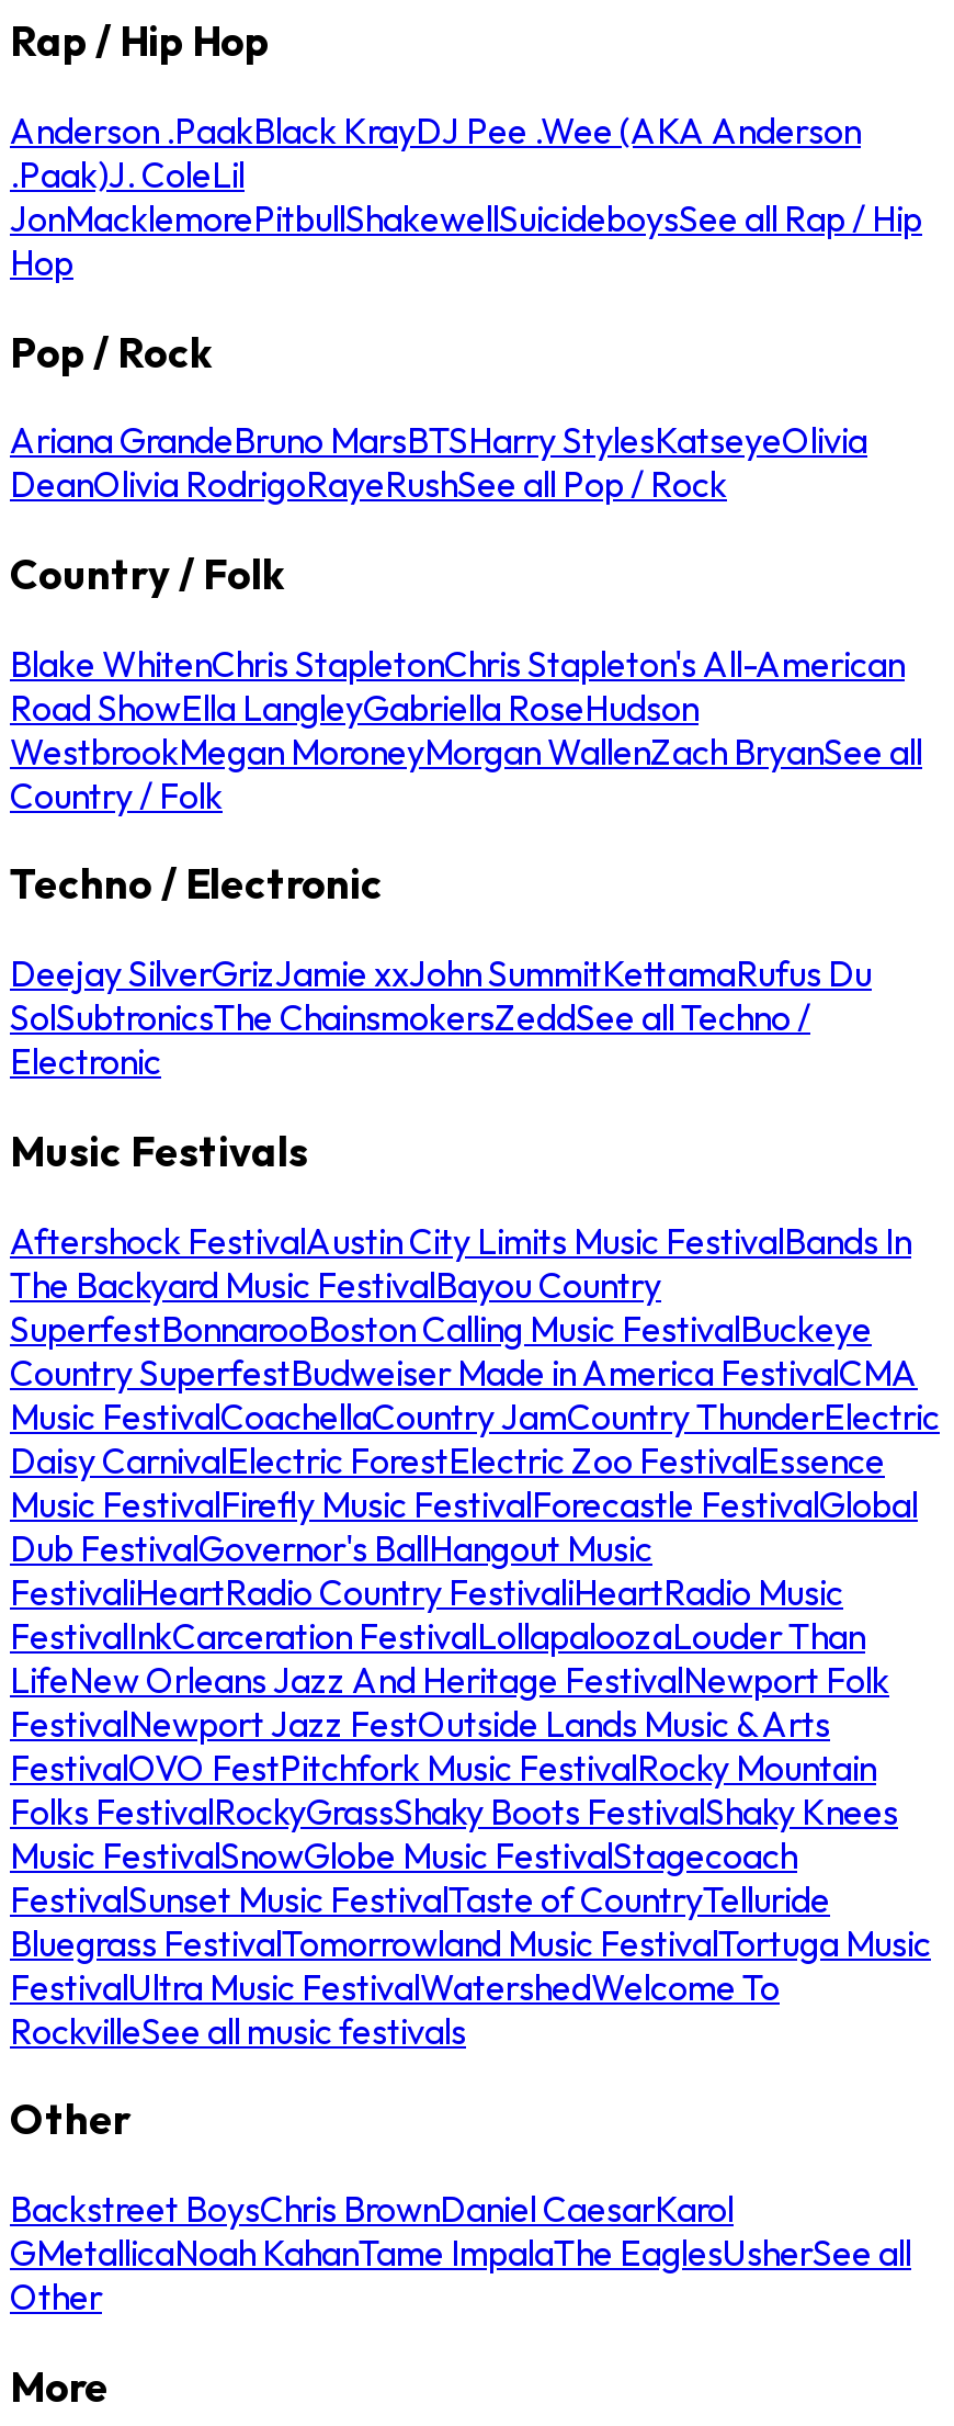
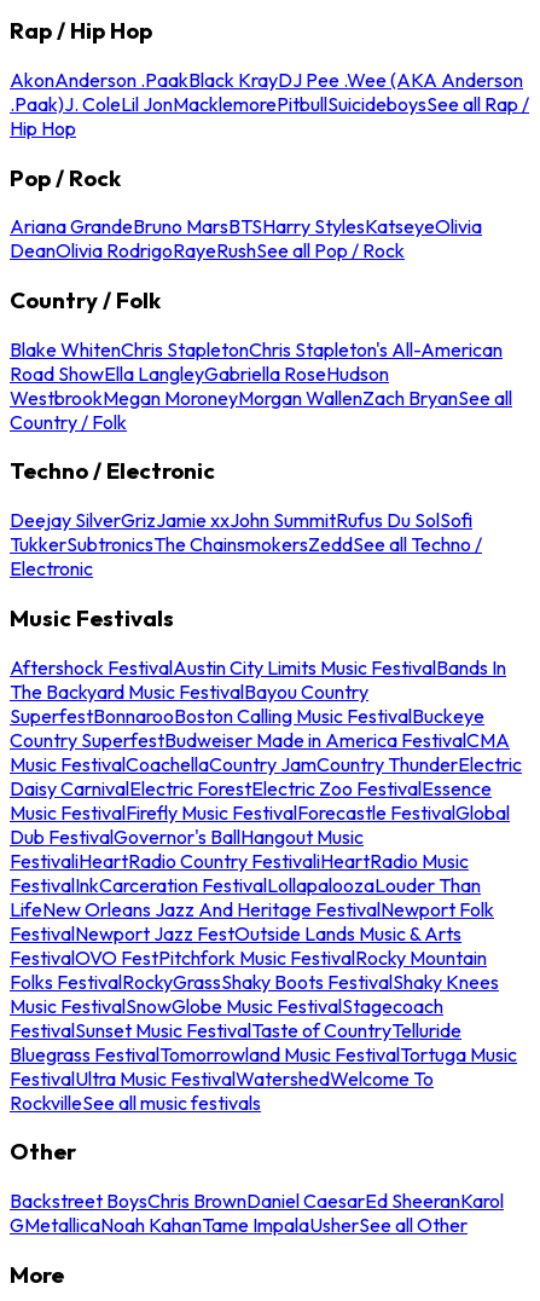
- Anderson .PaakBlack KrayDJ Pee .Wee (AKA Anderson
- .Paak)J. ColeLil
- JonMacklemorePitbullShakewellSuicideboysSee all Rap / Hip
- Hop
+ AkonAnderson .PaakBlack KrayDJ Pee .Wee (AKA Anderson
+ .Paak)J. ColeLil JonMacklemorePitbullSuicideboysSee all Rap /
+ Hip Hop

- Deejay SilverGrizJamie xxJohn SummitKettamaRufus Du
- SolSubtronicsThe ChainsmokersZeddSee all Techno /
+ Deejay SilverGrizJamie xxJohn SummitRufus Du SolSofi
+ TukkerSubtronicsThe ChainsmokersZeddSee all Techno /

- Backstreet BoysChris BrownDaniel CaesarKarol
- GMetallicaNoah KahanTame ImpalaThe EaglesUsherSee all
- Other
+ Backstreet BoysChris BrownDaniel CaesarEd SheeranKarol
+ GMetallicaNoah KahanTame ImpalaUsherSee all Other
